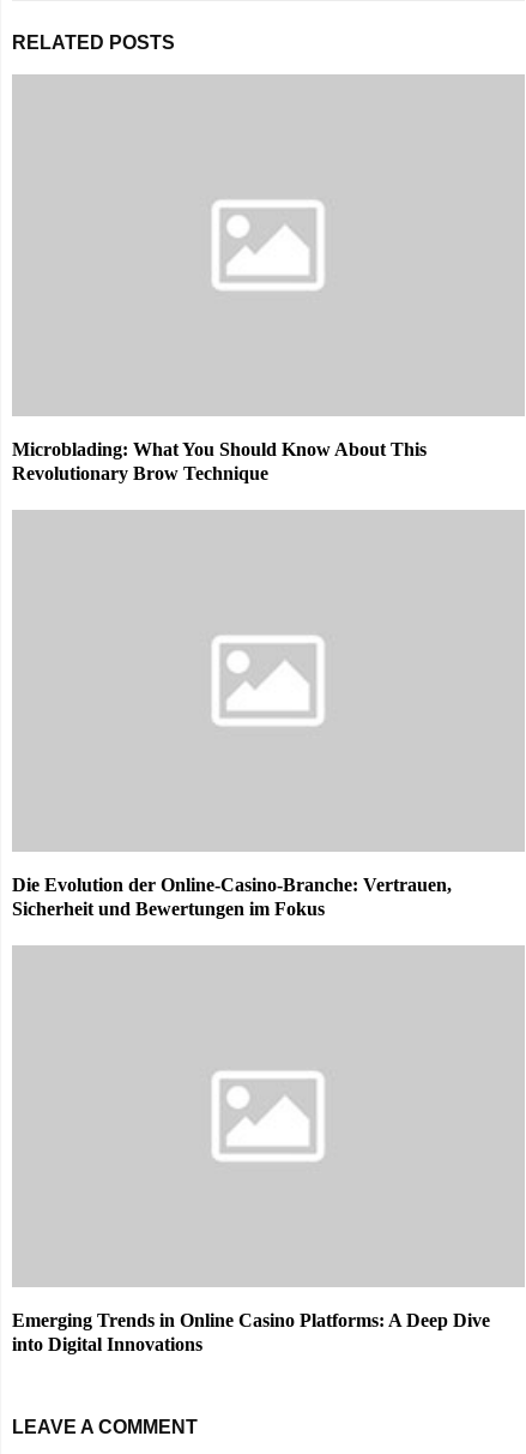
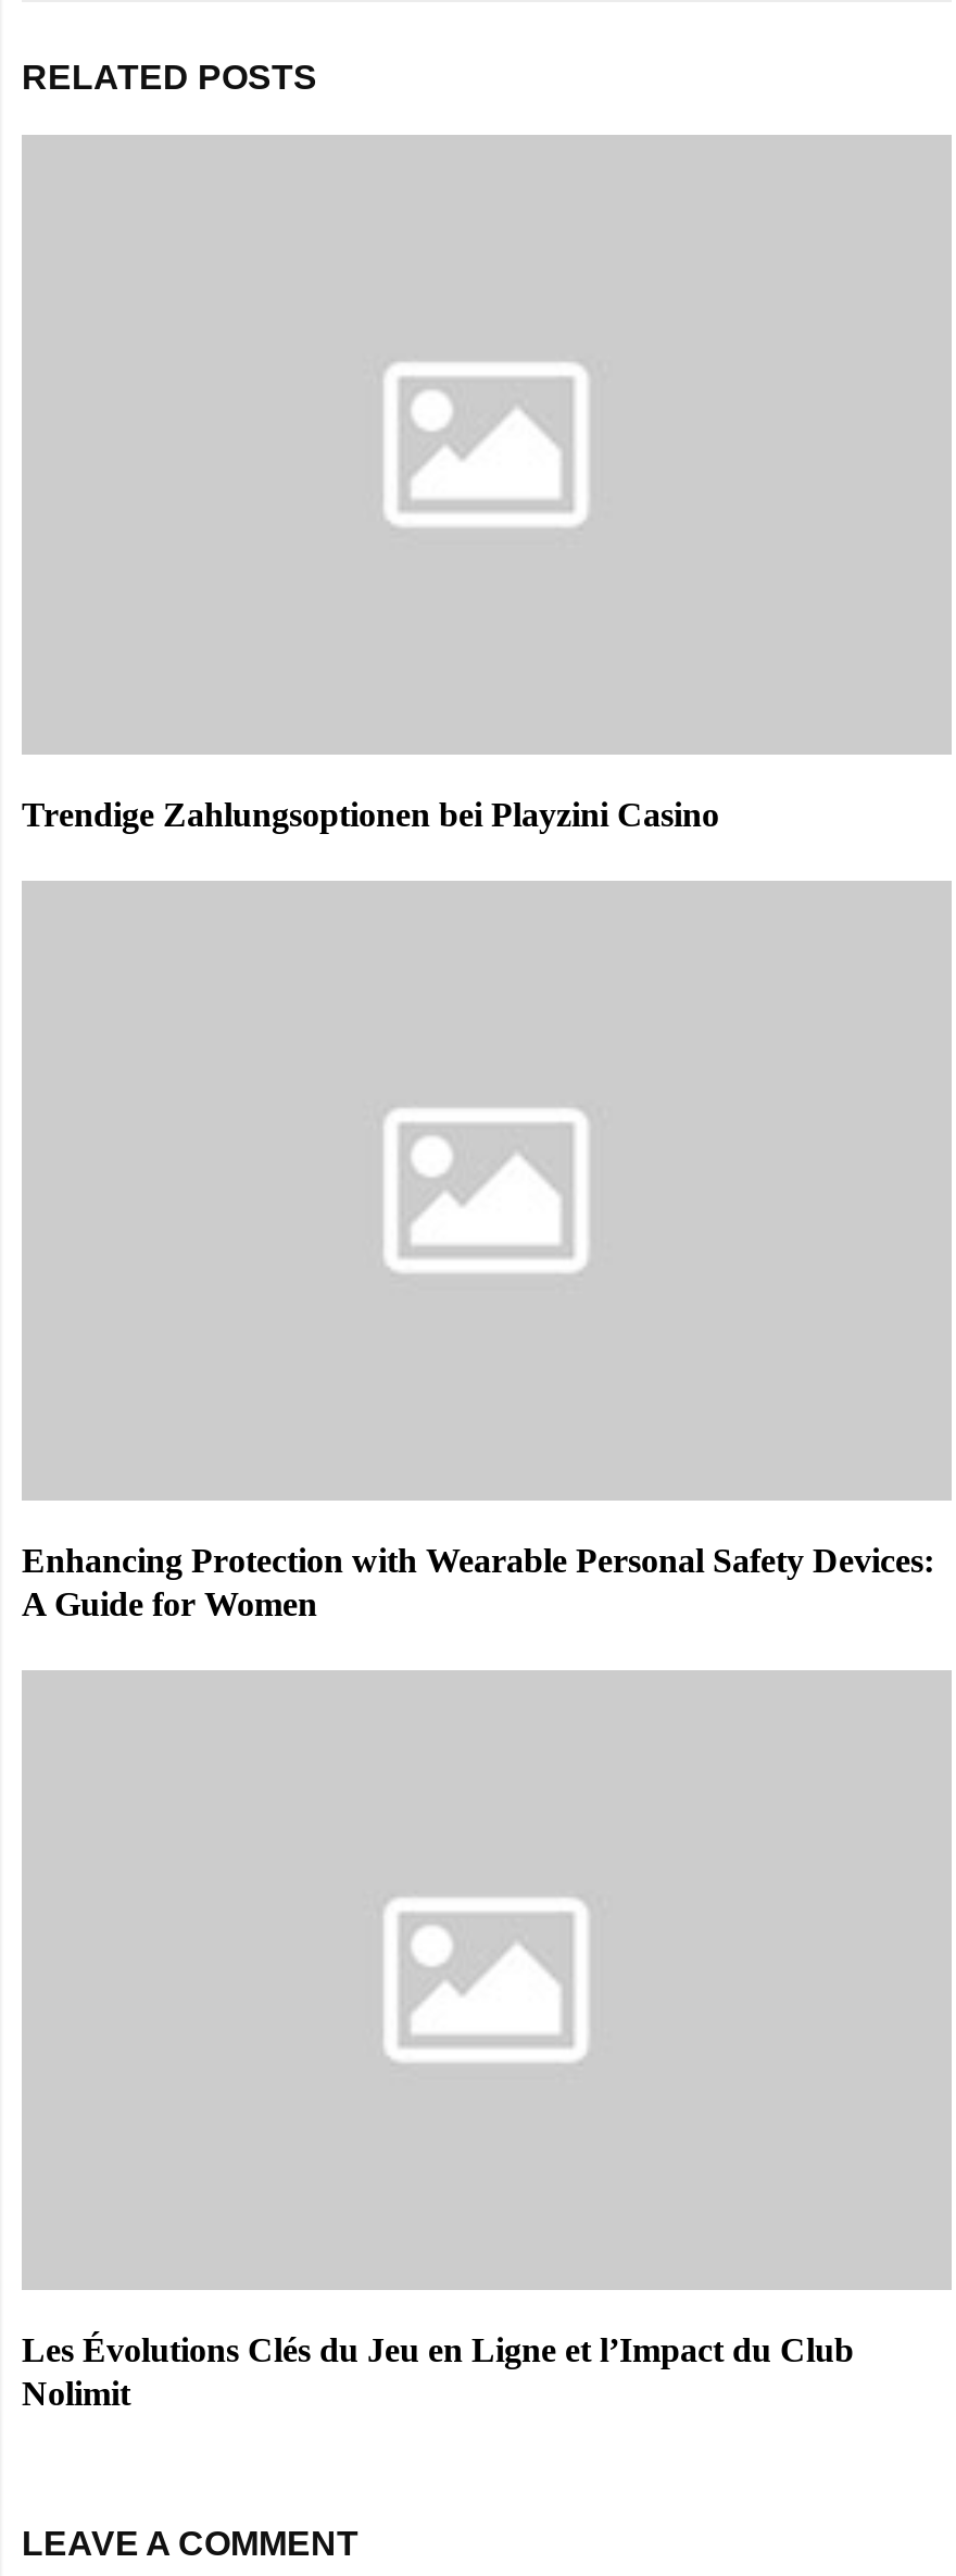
- Microblading: What You Should Know About This
- Revolutionary Brow Technique
+ Trendige Zahlungsoptionen bei Playzini Casino

- Die Evolution der Online-Casino-Branche: Vertrauen,
- Sicherheit und Bewertungen im Fokus
+ Enhancing Protection with Wearable Personal Safety Devices:
+ A Guide for Women

- Emerging Trends in Online Casino Platforms: A Deep Dive
- into Digital Innovations
+ Les Évolutions Clés du Jeu en Ligne et l’Impact du Club
+ Nolimit
